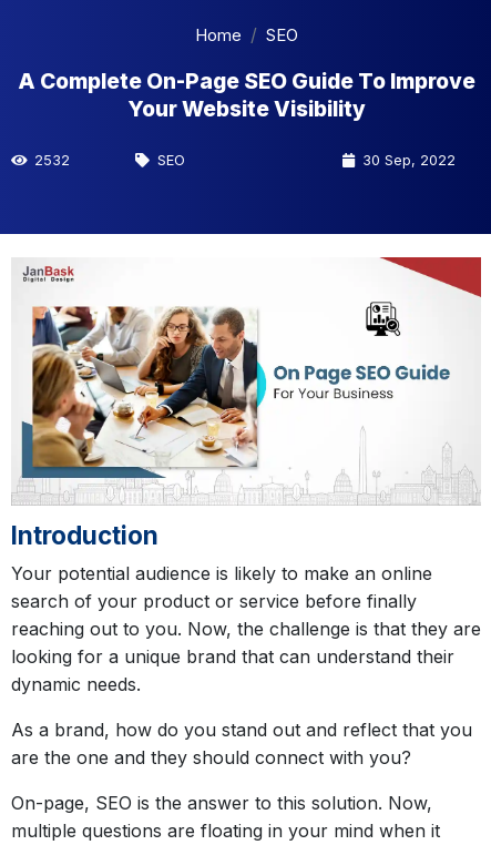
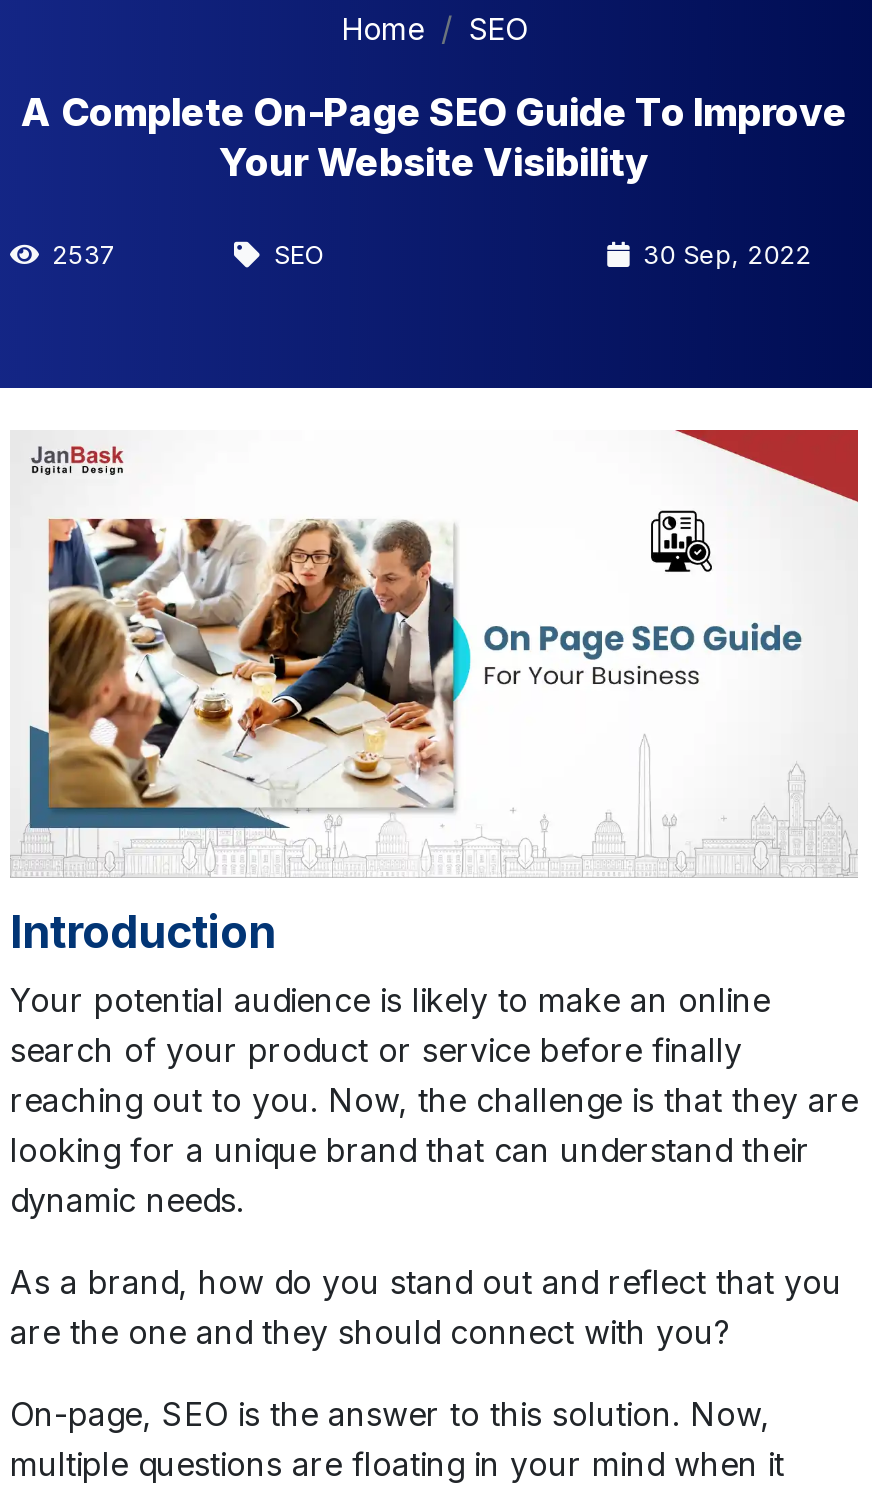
- 2532
+ 2537
